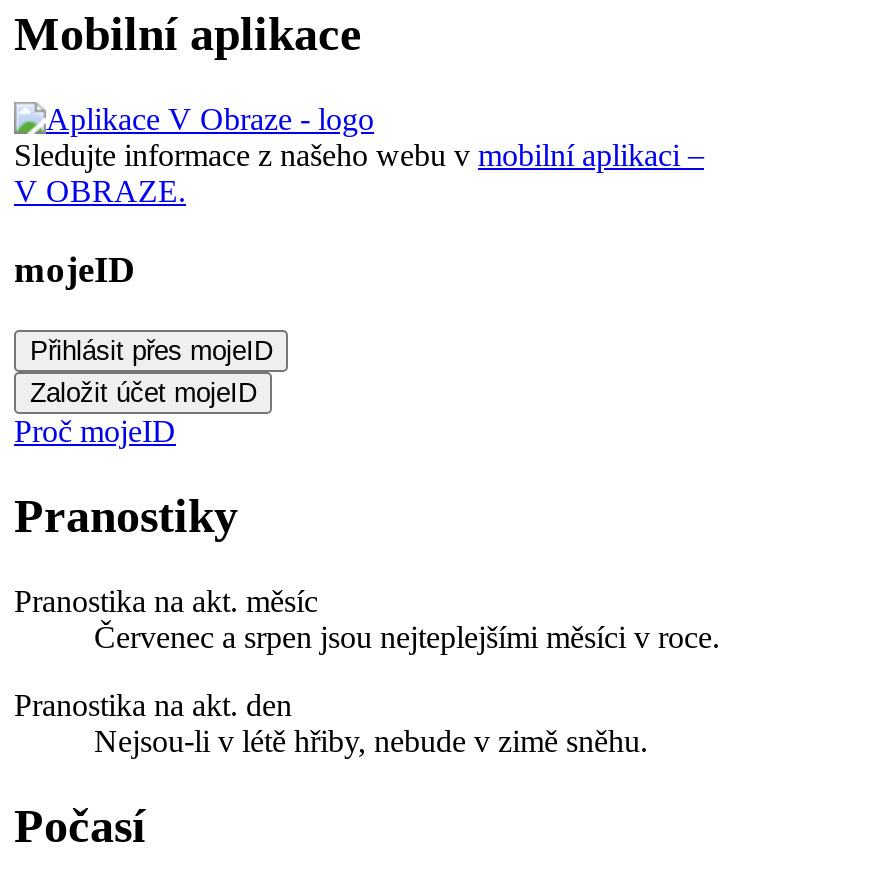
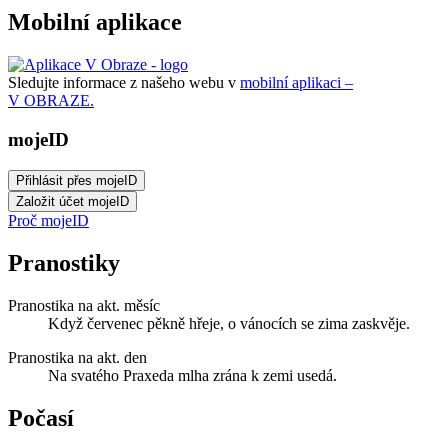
- Červenec a srpen jsou nejteplejšími měsíci v roce.
+ Když červenec pěkně hřeje, o vánocích se zima zaskvěje.

- Nejsou-li v létě hřiby, nebude v zimě sněhu.
+ Na svatého Praxeda mlha zrána k zemi usedá.
